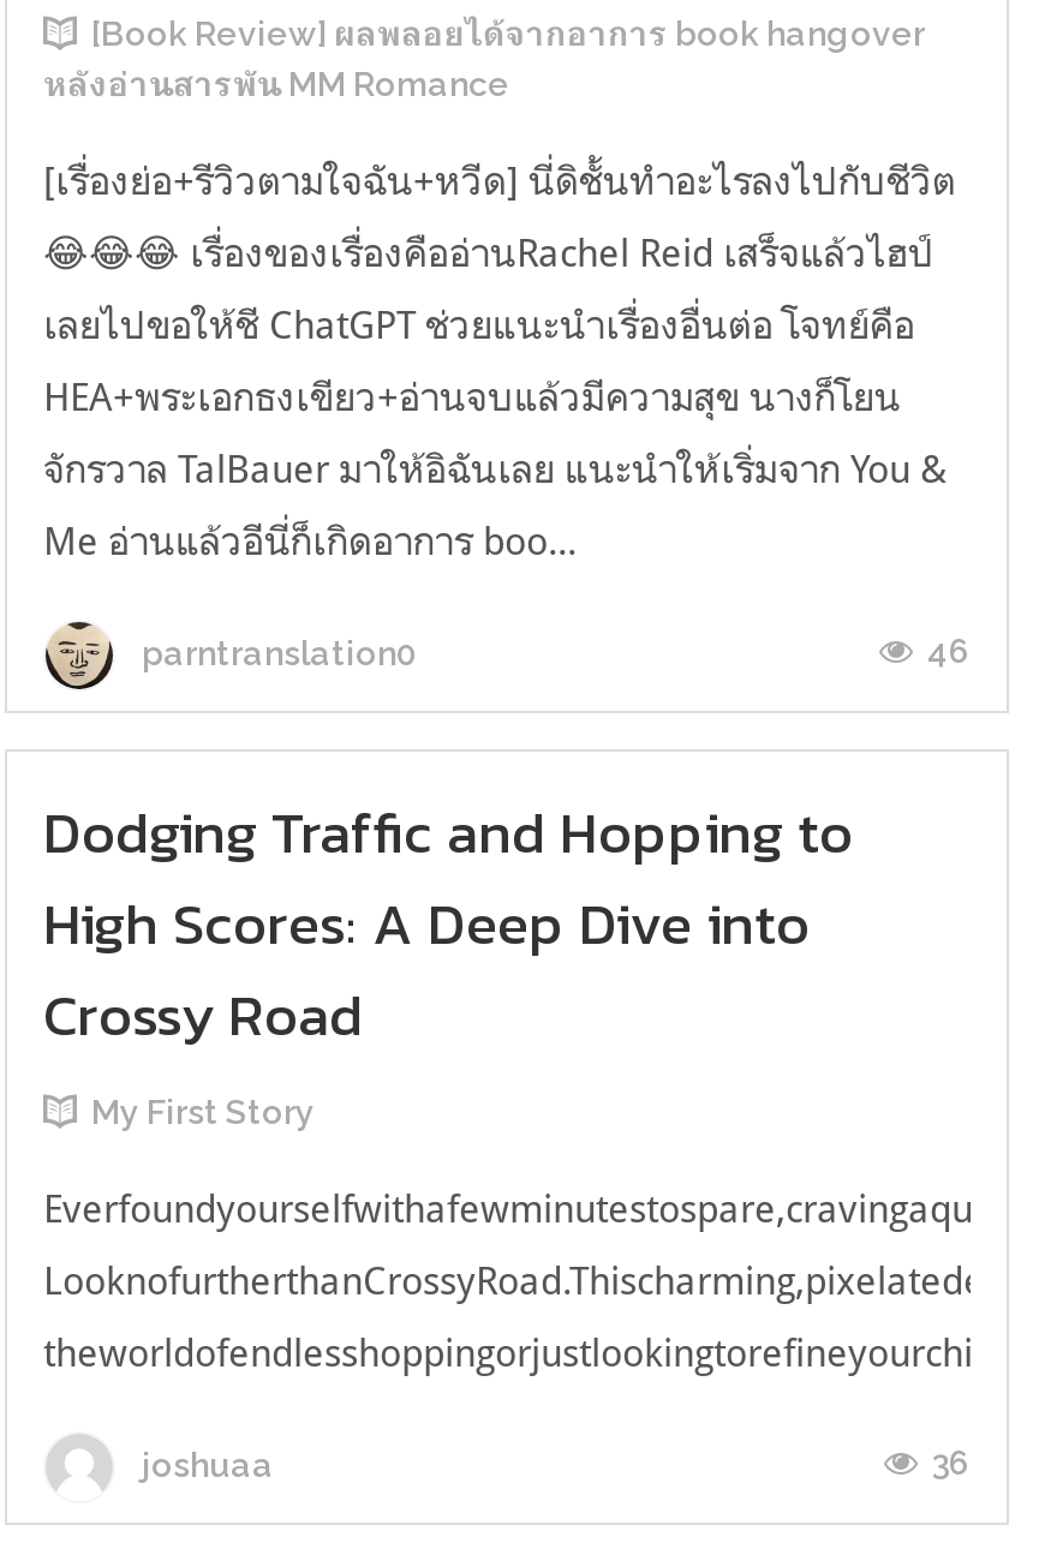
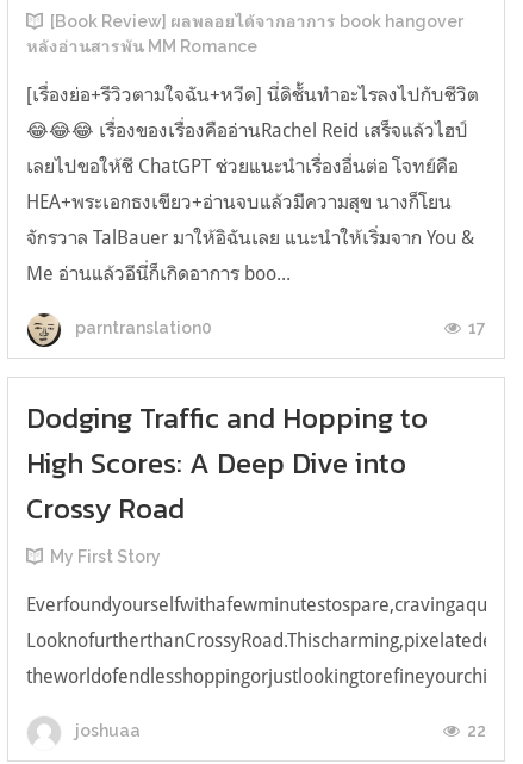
- 46
+ 17

- 36
+ 22
